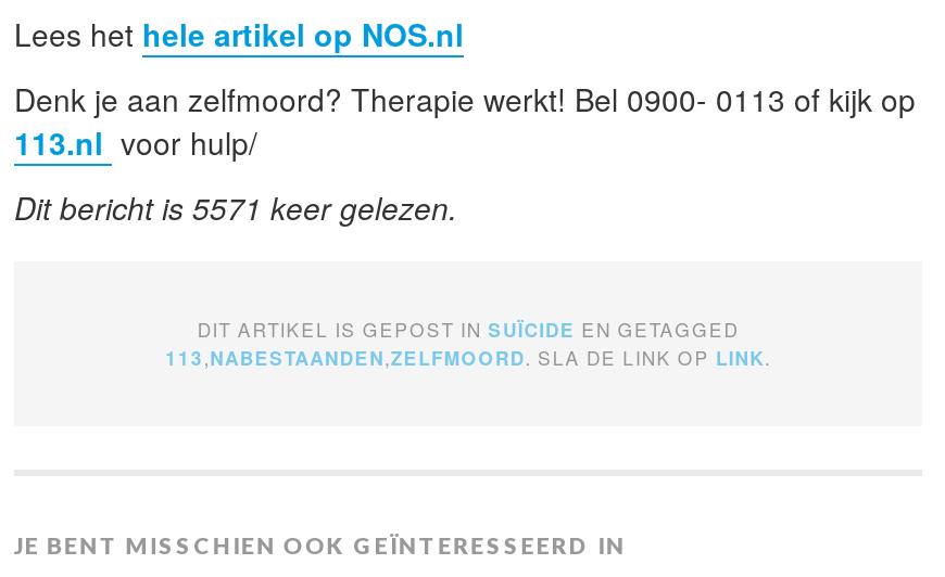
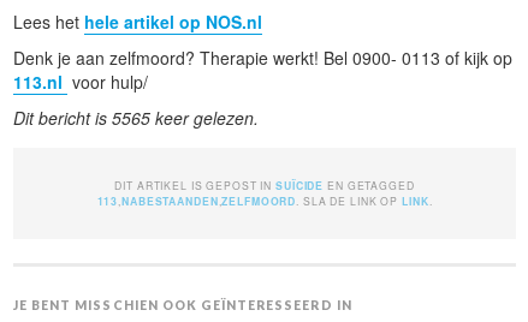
- Dit bericht is 5571 keer gelezen.
+ Dit bericht is 5565 keer gelezen.
